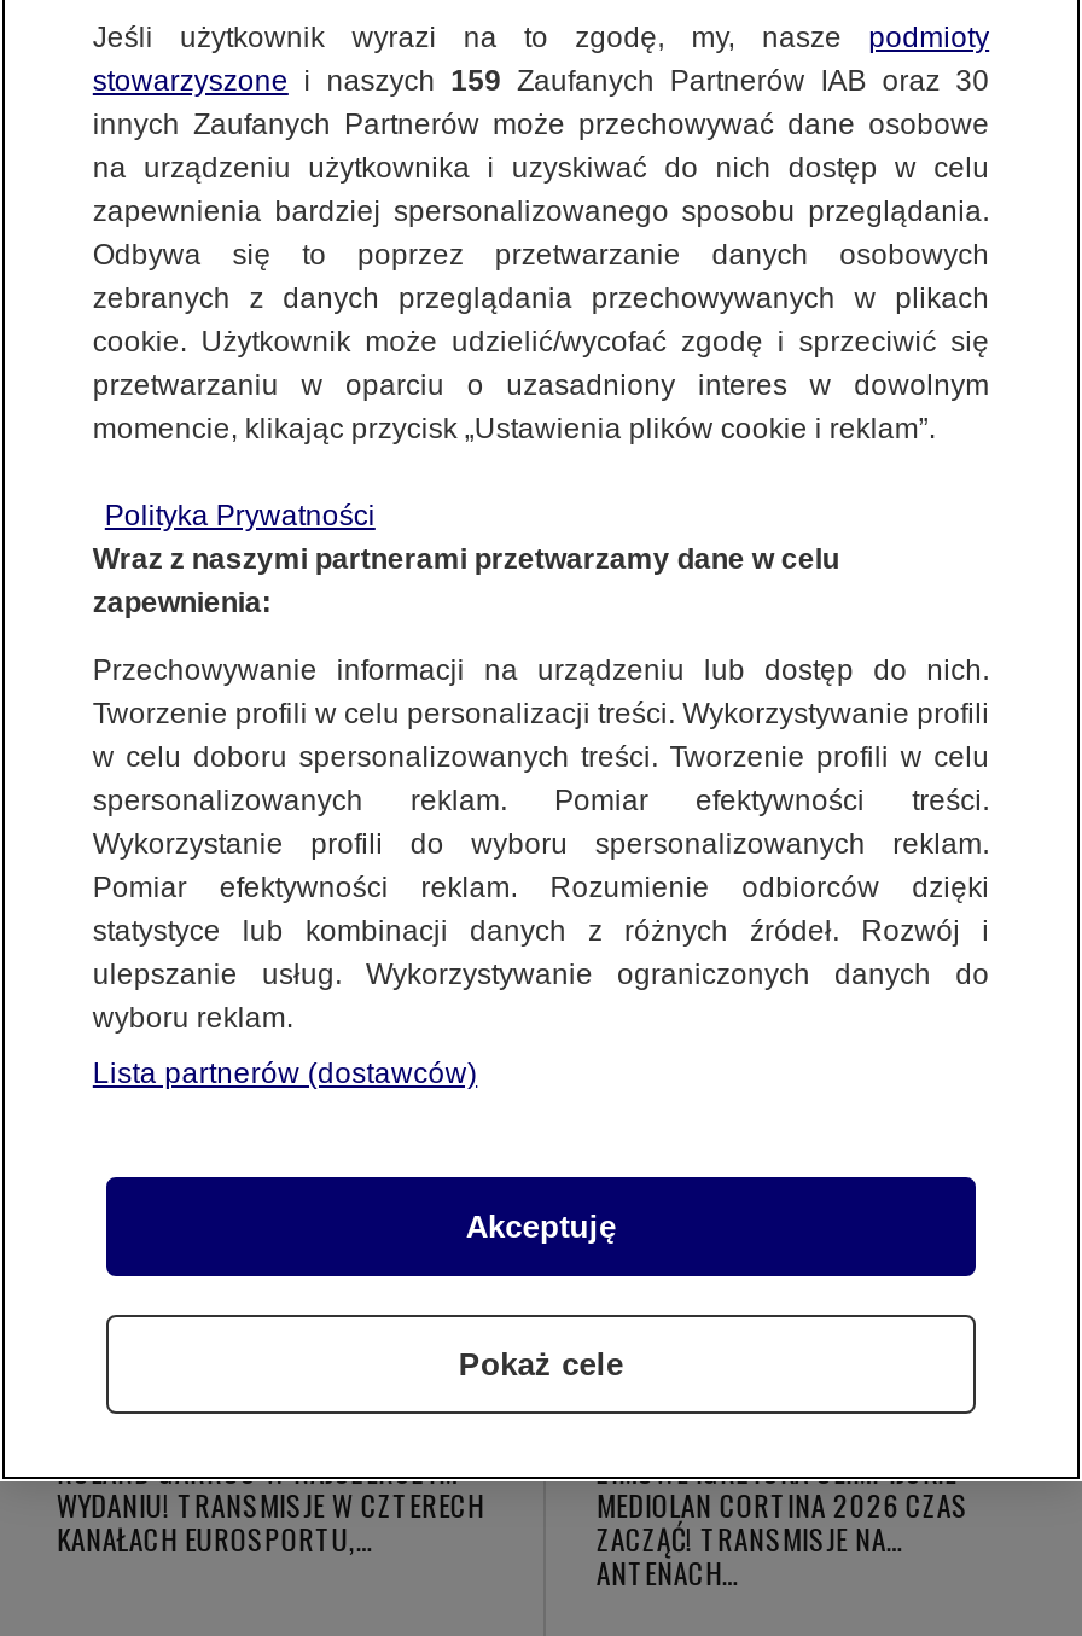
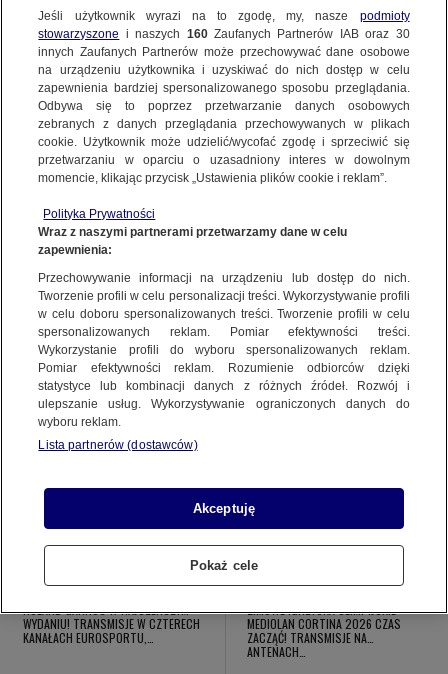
- stowarzyszone i naszych 159 Zaufanych Partnerów IAB oraz 30
+ stowarzyszone i naszych 160 Zaufanych Partnerów IAB oraz 30
